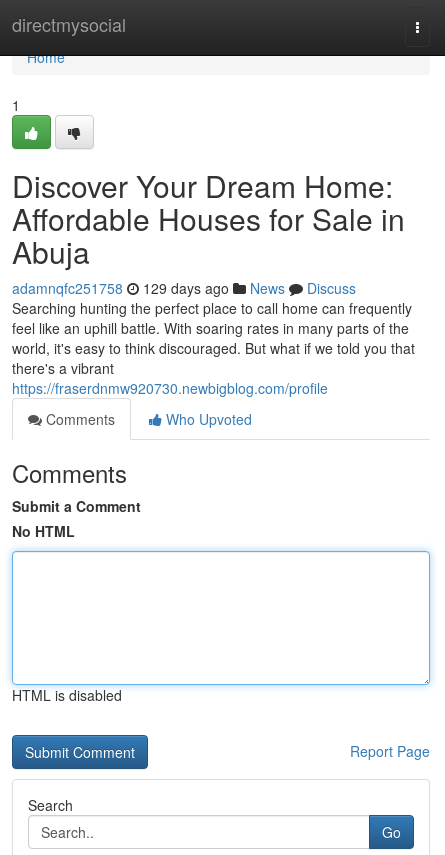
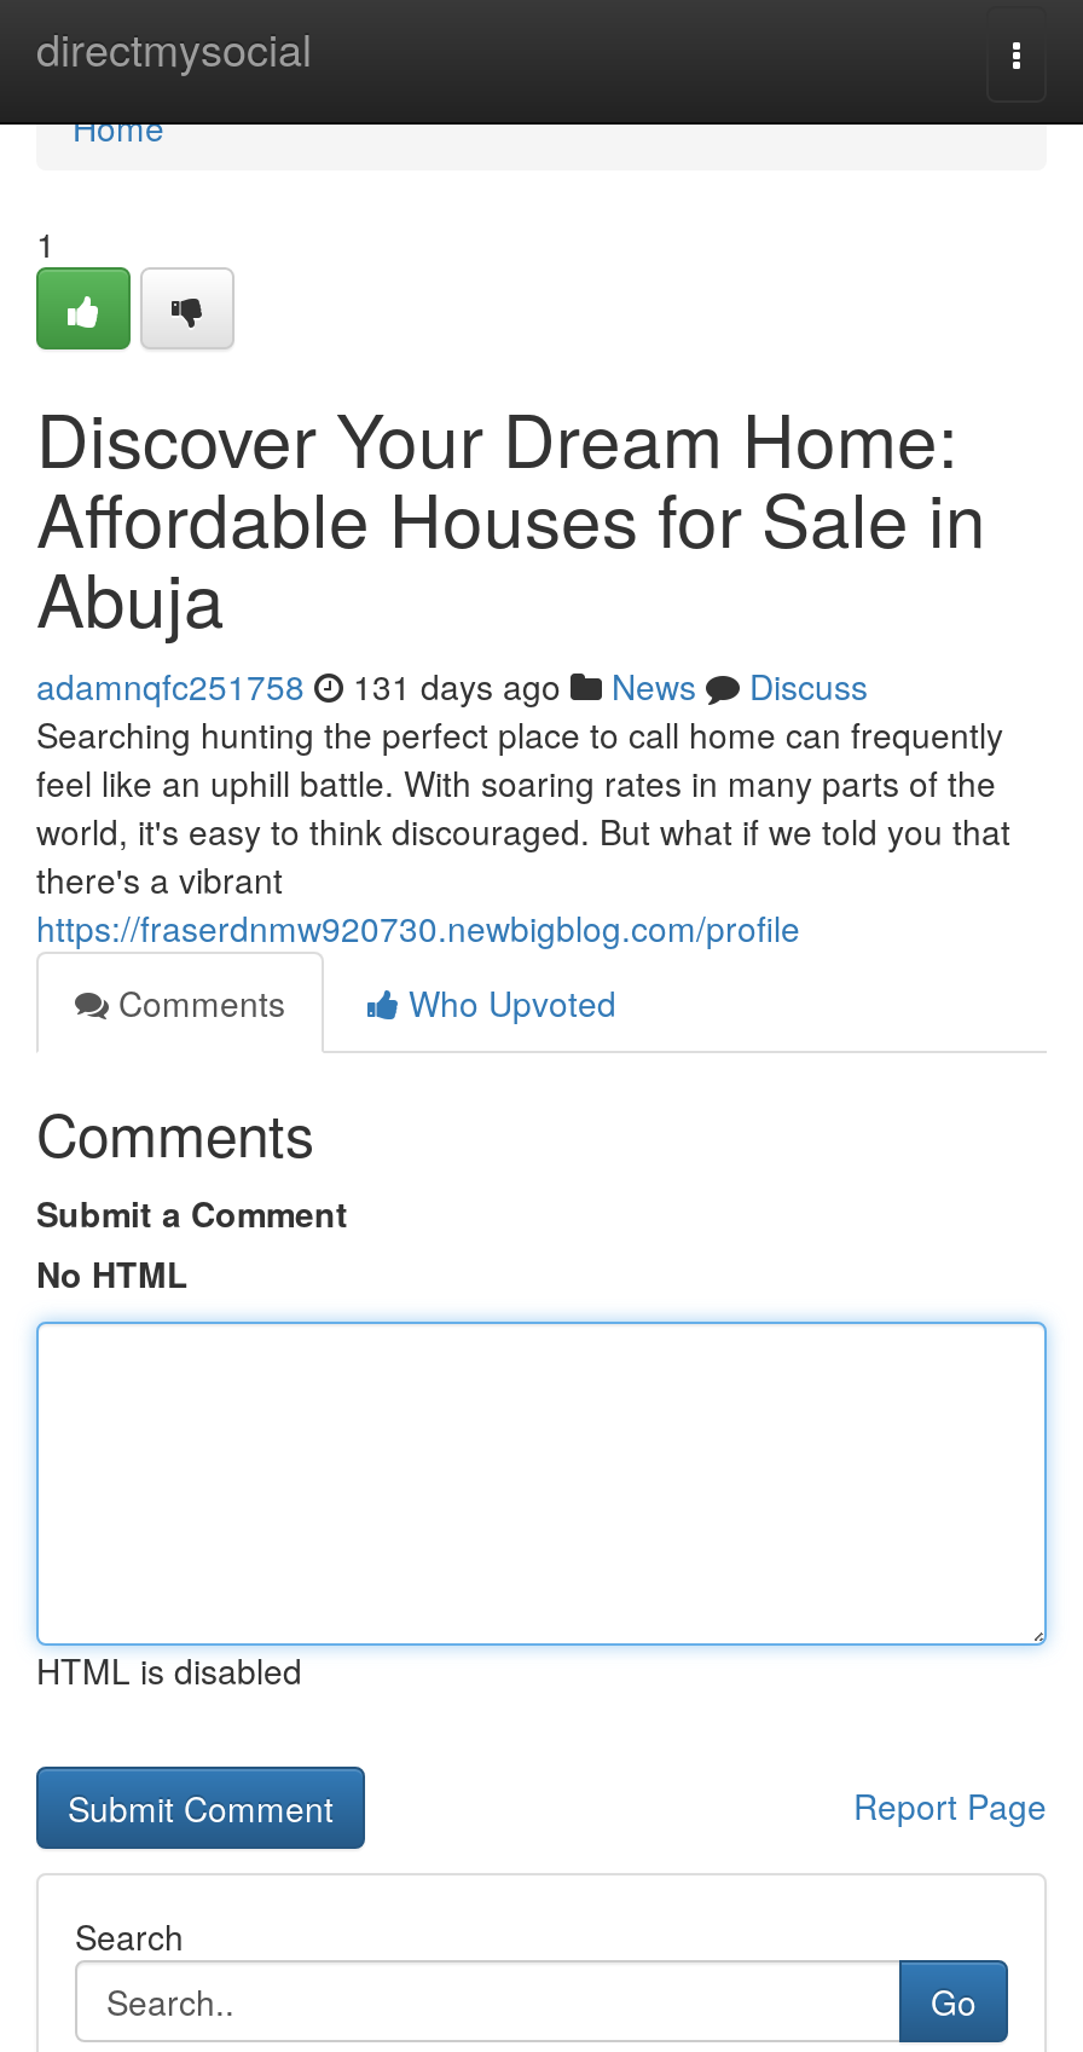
- adamnqfc251758 129 days ago News Discuss
+ adamnqfc251758 131 days ago News Discuss
